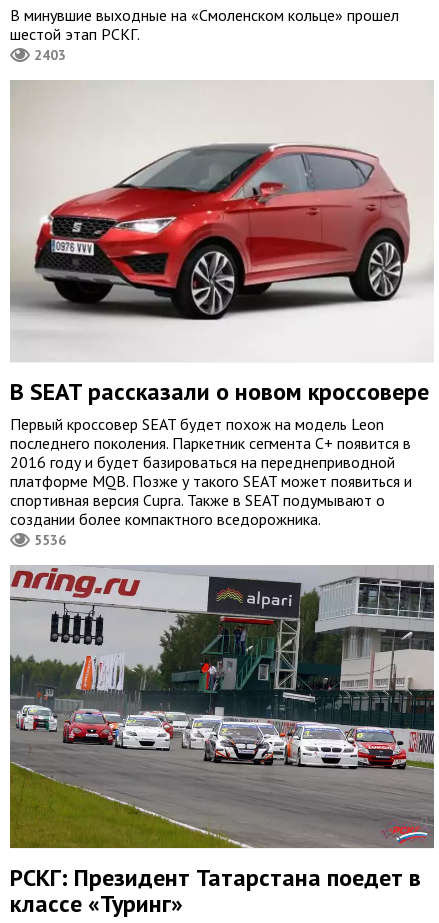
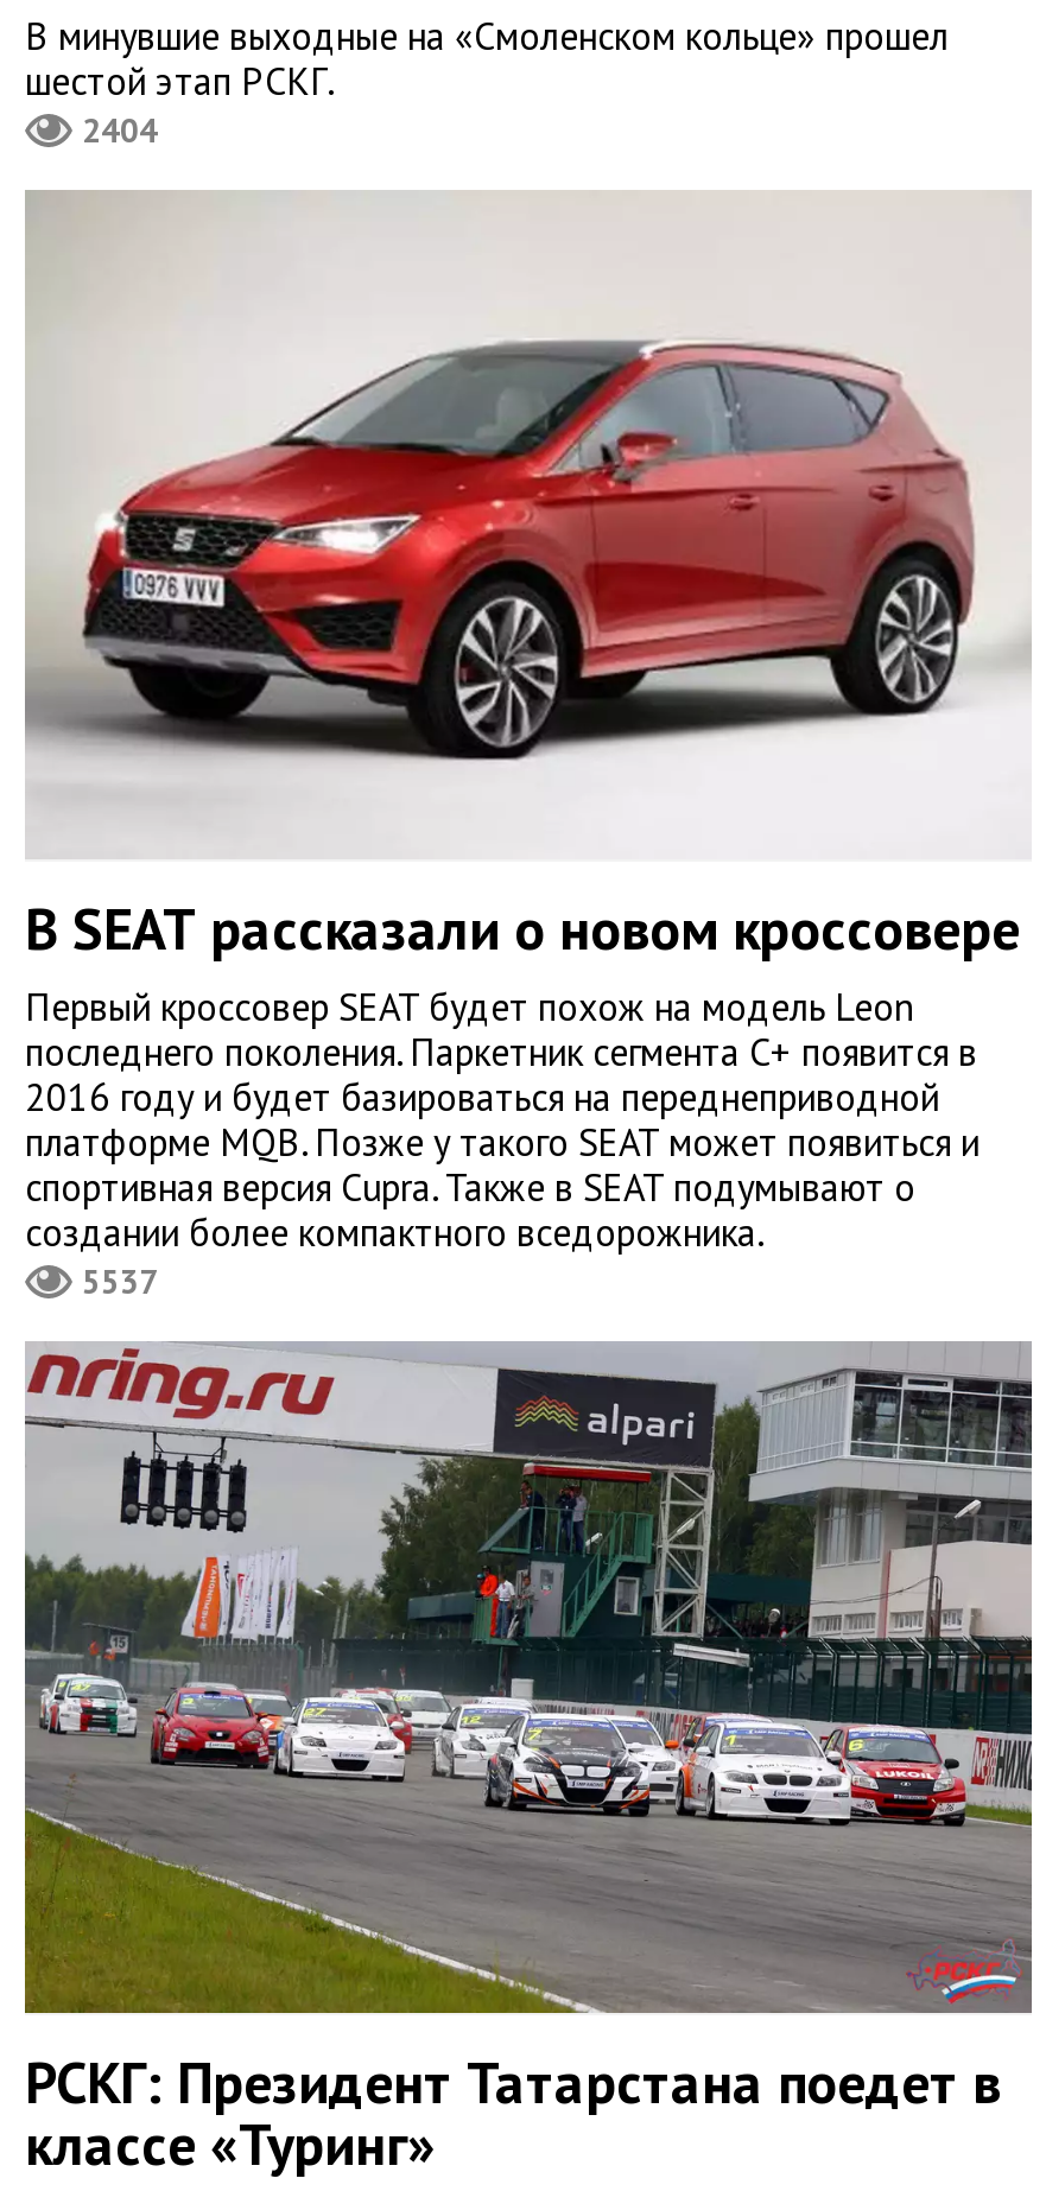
- 2403
+ 2404

- 5536
+ 5537
